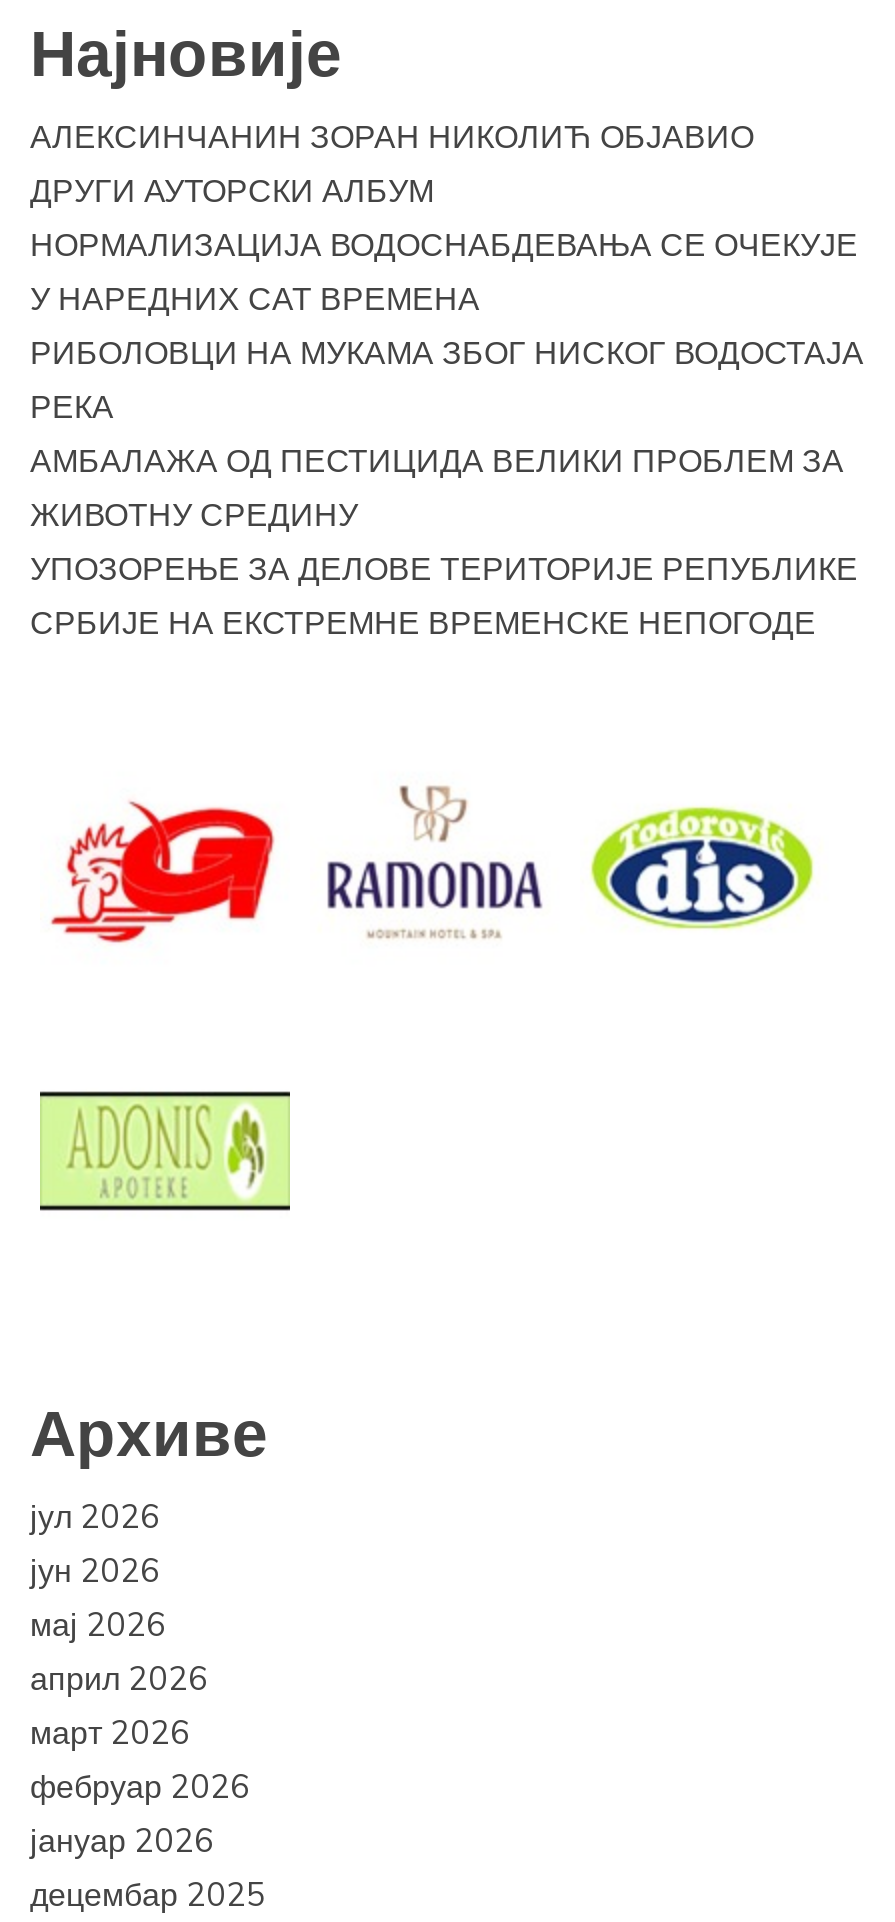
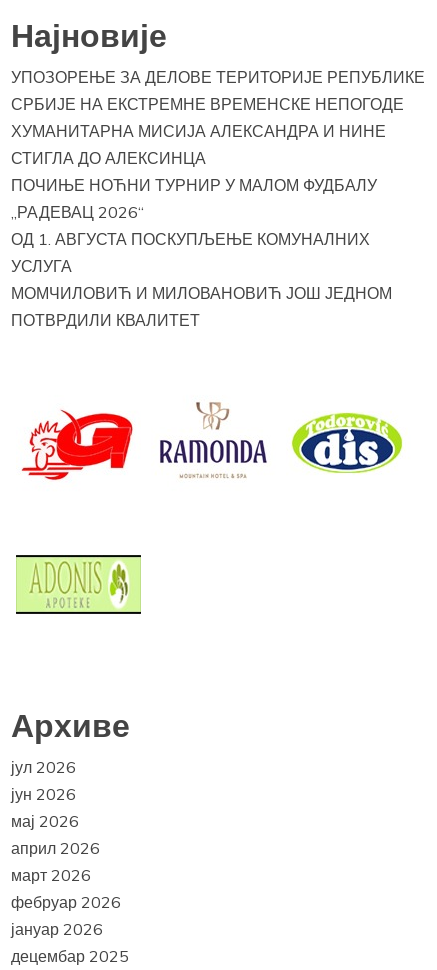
- АЛЕКСИНЧАНИН ЗОРАН НИКОЛИЋ ОБЈАВИО
- ДРУГИ АУТОРСКИ АЛБУМ
- НОРМАЛИЗАЦИЈА ВОДОСНАБДЕВАЊА СЕ ОЧЕКУЈЕ
- У НАРЕДНИХ САТ ВРЕМЕНА
- РИБОЛОВЦИ НА МУКАМА ЗБОГ НИСКОГ ВОДОСТАЈА
- РЕКА
- АМБАЛАЖА ОД ПЕСТИЦИДА ВЕЛИКИ ПРОБЛЕМ ЗА
- ЖИВОТНУ СРЕДИНУ

moved up: УПОЗОРЕЊЕ ЗА ДЕЛОВЕ ТЕРИТОРИЈЕ РЕПУБЛИКЕ | СРБИЈЕ НА ЕКСТРЕМНЕ ВРЕМЕНСКЕ НЕПОГОДЕ

+ ХУМАНИТАРНА МИСИЈА АЛЕКСАНДРА И НИНЕ
+ СТИГЛА ДО АЛЕКСИНЦА
+ ПОЧИЊЕ НОЋНИ ТУРНИР У МАЛОМ ФУДБАЛУ
+ „РАДЕВАЦ 2026“
+ ОД 1. АВГУСТА ПОСКУПЉЕЊЕ КОМУНАЛНИХ
+ УСЛУГА
+ МОМЧИЛОВИЋ И МИЛОВАНОВИЋ ЈОШ ЈЕДНОМ
+ ПОТВРДИЛИ КВАЛИТЕТ
